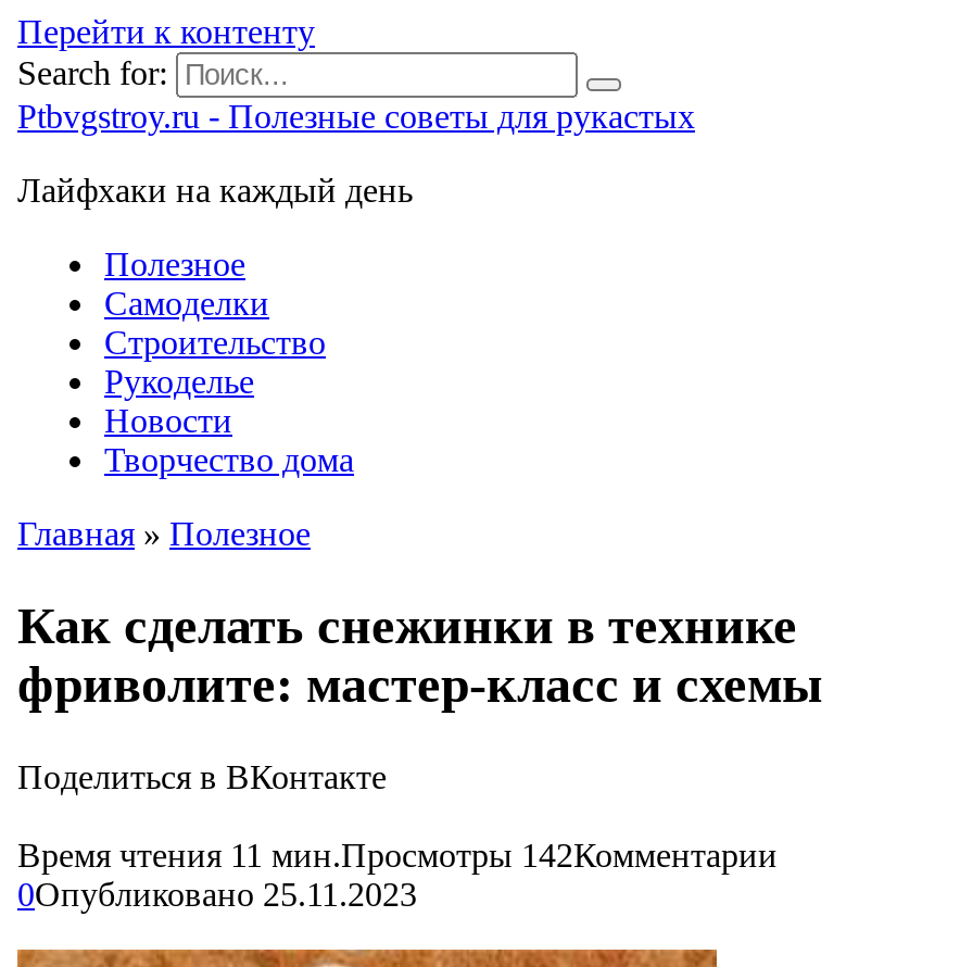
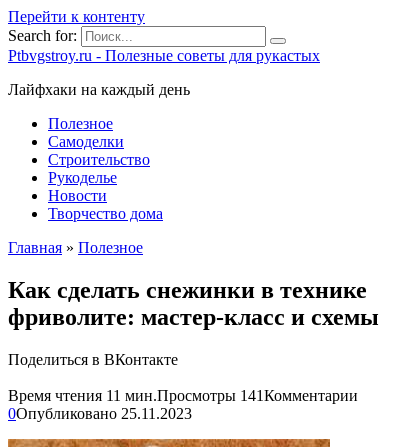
- Время чтения 11 мин.Просмотры 142Комментарии
+ Время чтения 11 мин.Просмотры 141Комментарии
